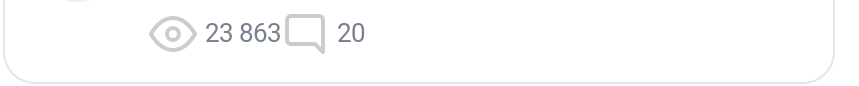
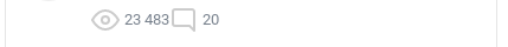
- 23 863 20
+ 23 483 20
